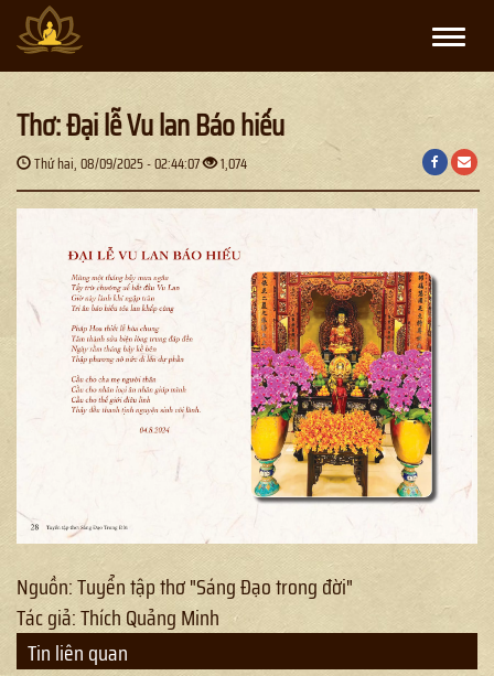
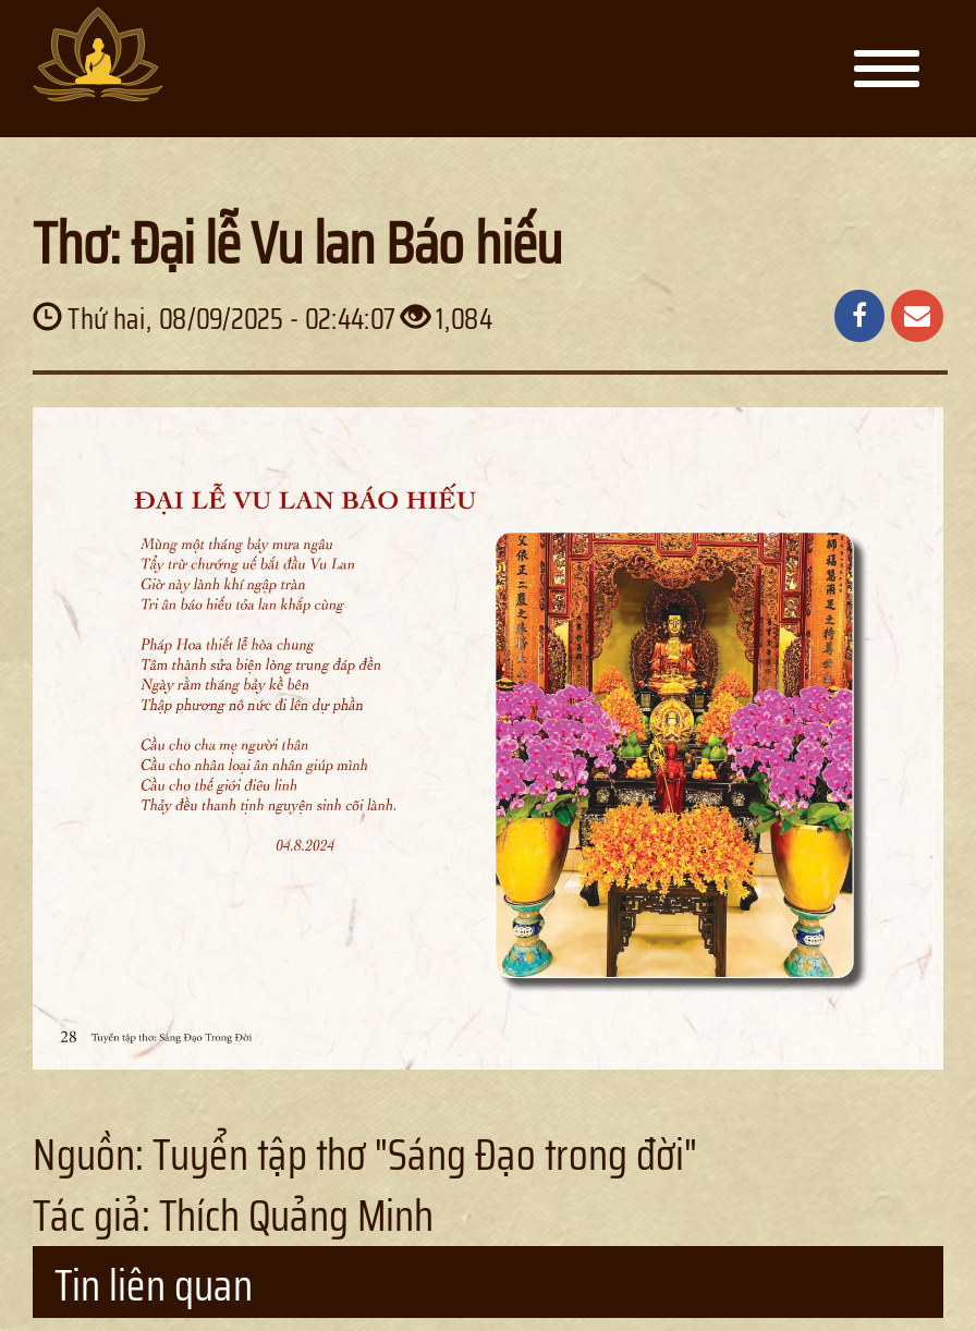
- Thứ hai, 08/09/2025 - 02:44:07 1,074
+ Thứ hai, 08/09/2025 - 02:44:07 1,084
